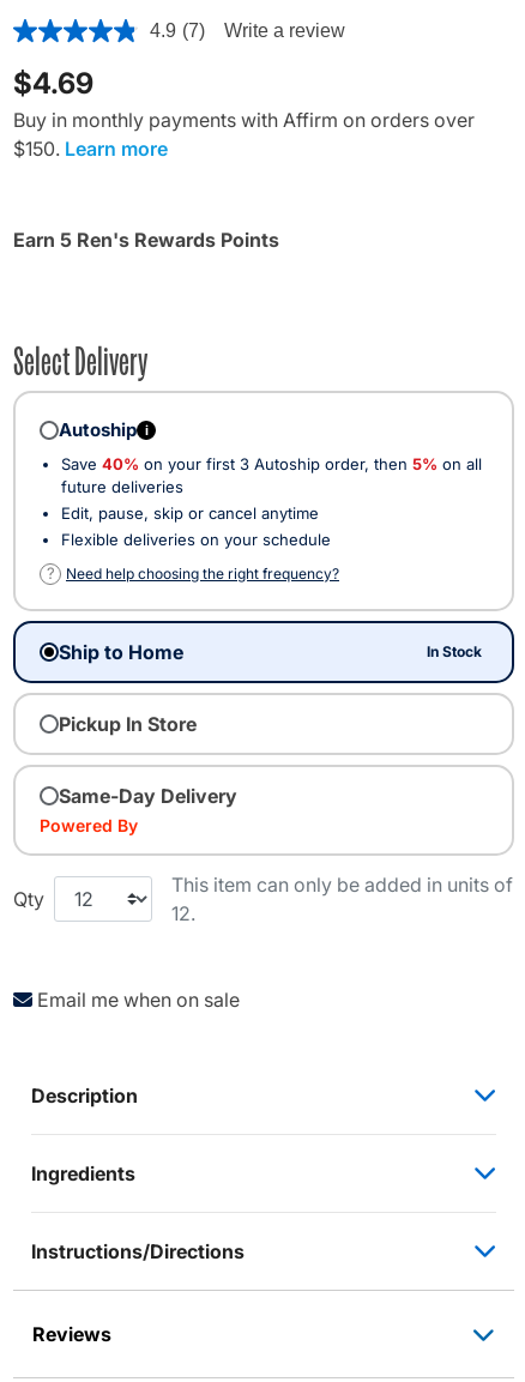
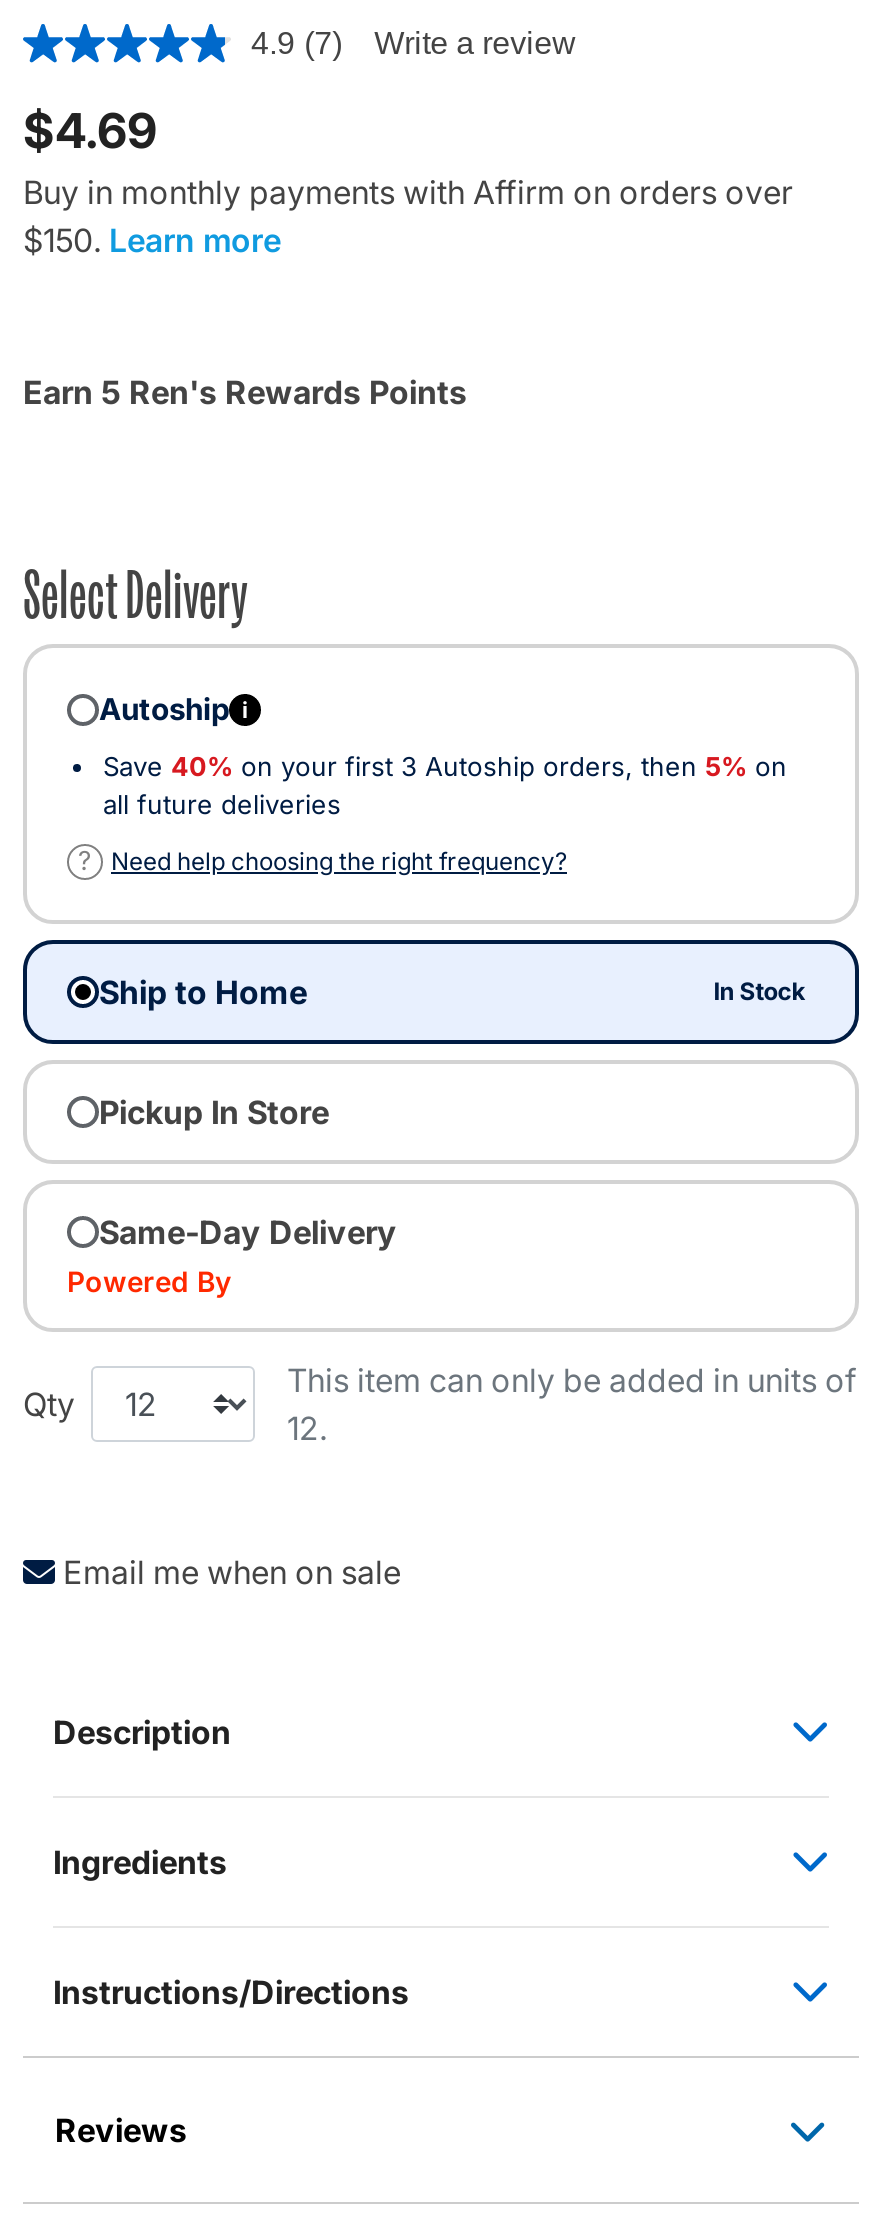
- Save 40% on your first 3 Autoship order, then 5% on all
- future deliveries
- Edit, pause, skip or cancel anytime
- Flexible deliveries on your schedule
+ Save 40% on your first 3 Autoship orders, then 5% on
+ all future deliveries
